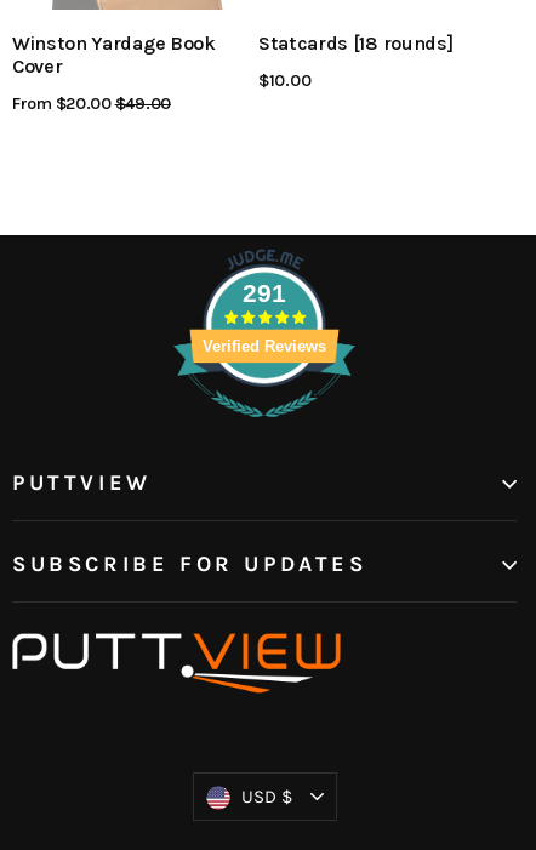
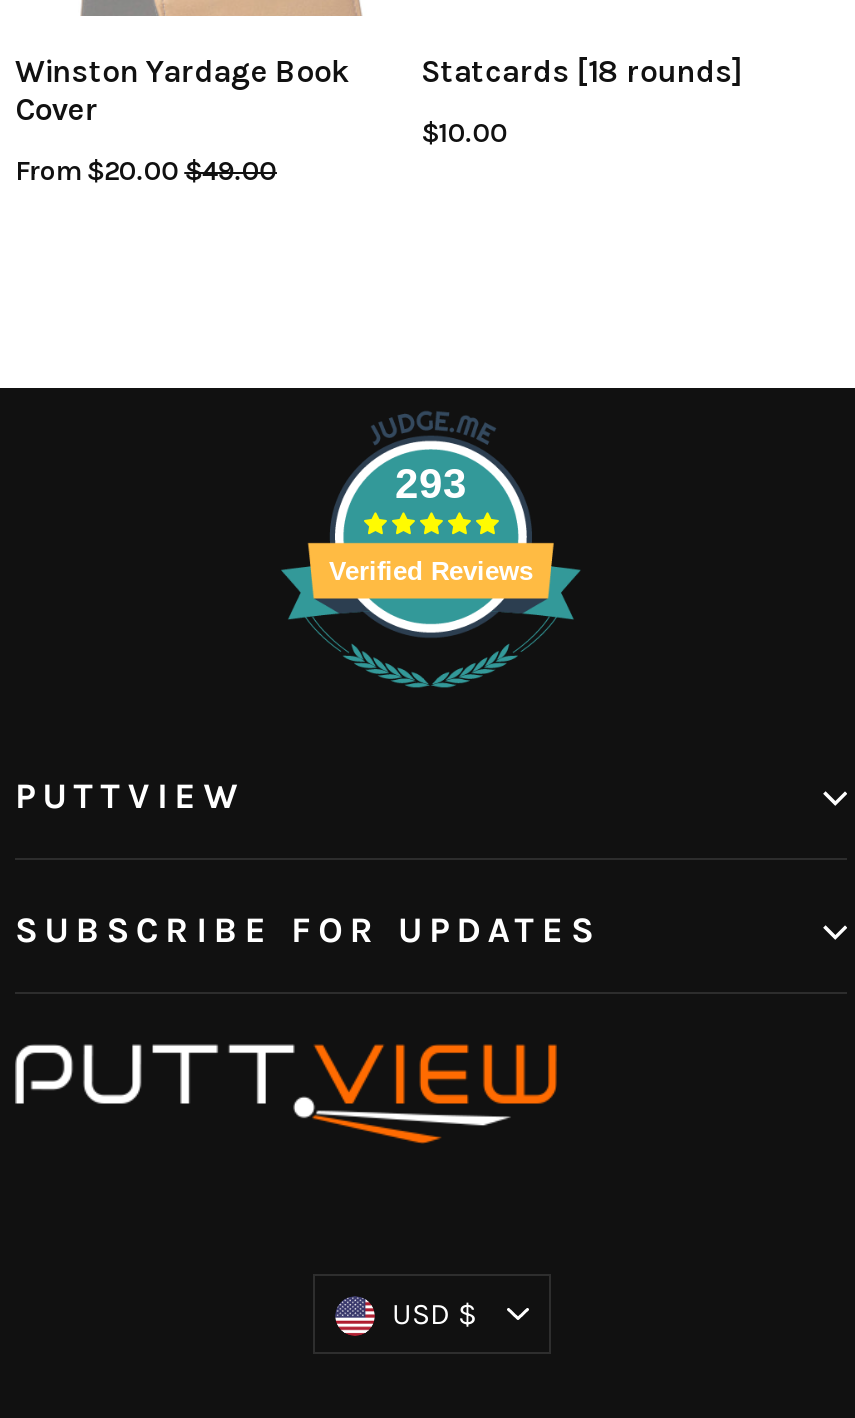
- 291
+ 293
